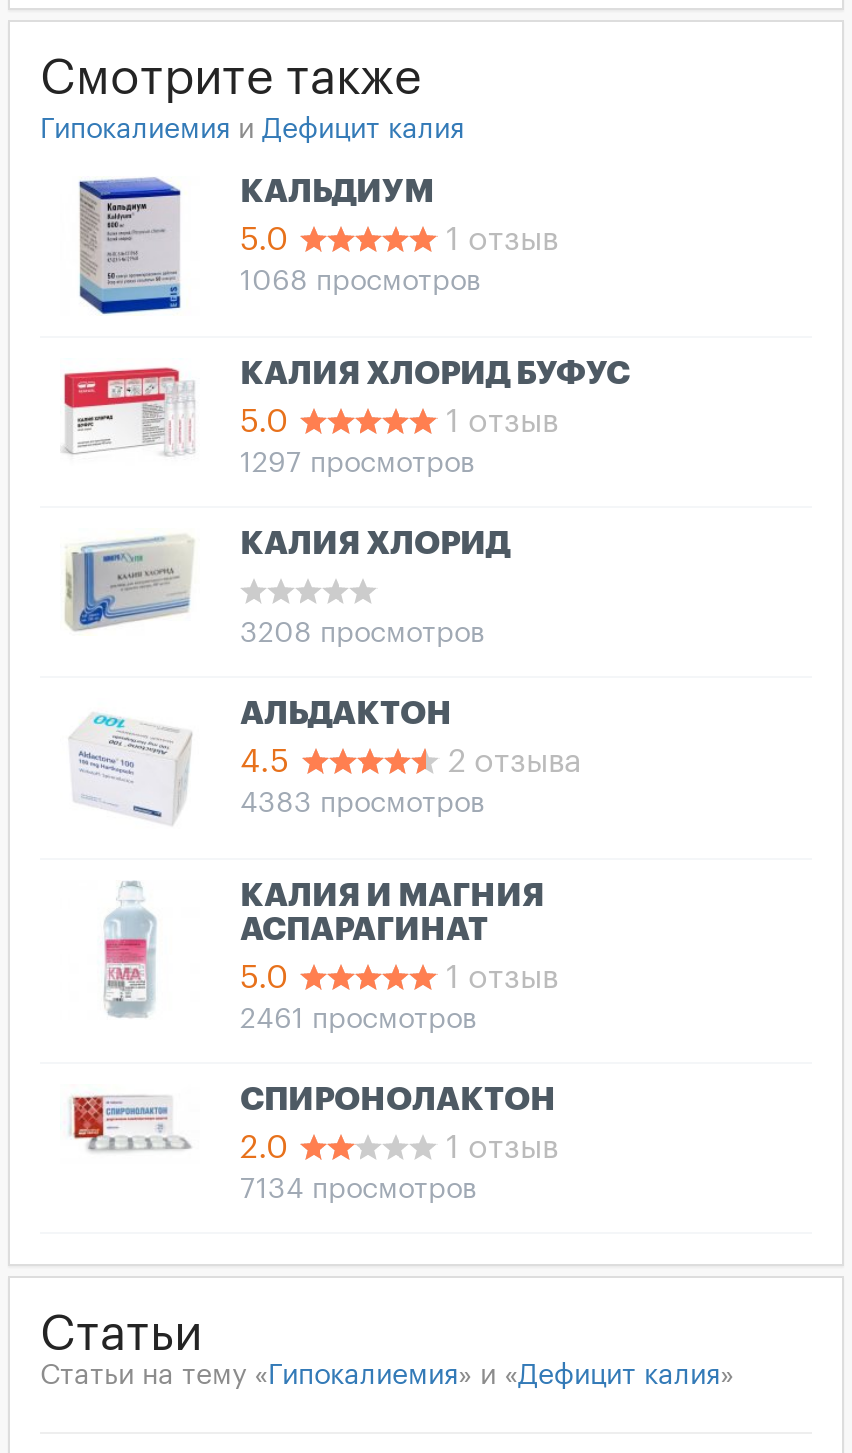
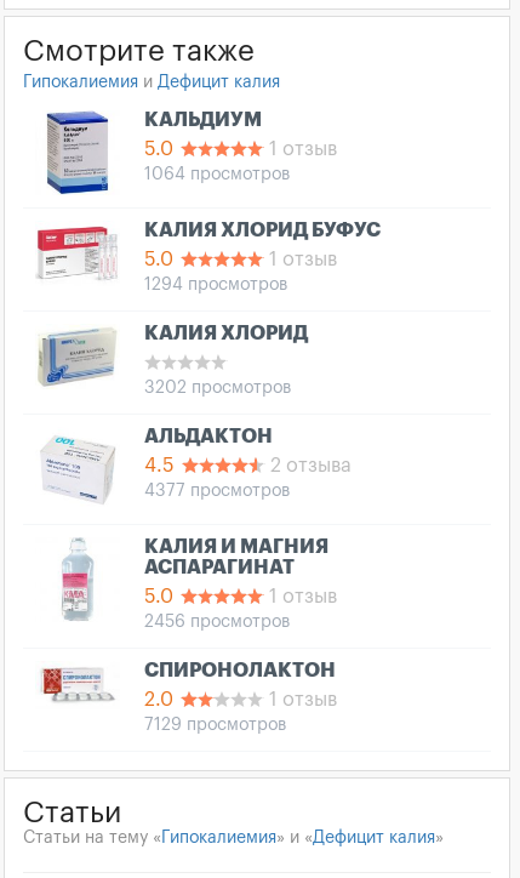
- 1068 просмотров
+ 1064 просмотров

- 1297 просмотров
+ 1294 просмотров

- 3208 просмотров
+ 3202 просмотров

- 4383 просмотров
+ 4377 просмотров

- 2461 просмотров
+ 2456 просмотров

- 7134 просмотров
+ 7129 просмотров
